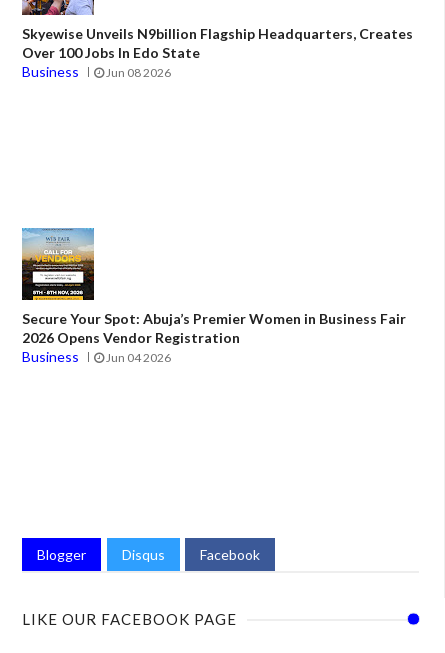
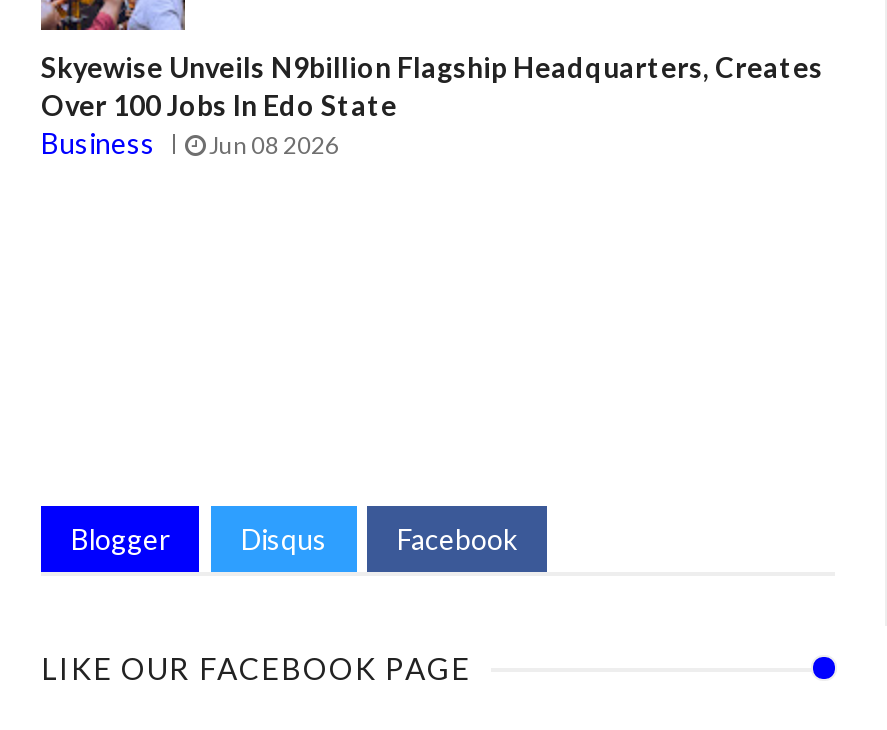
- [image]
- Secure Your Spot: Abuja’s Premier Women in Business Fair
- 2026 Opens Vendor Registration
- Business
- Jun 04 2026
